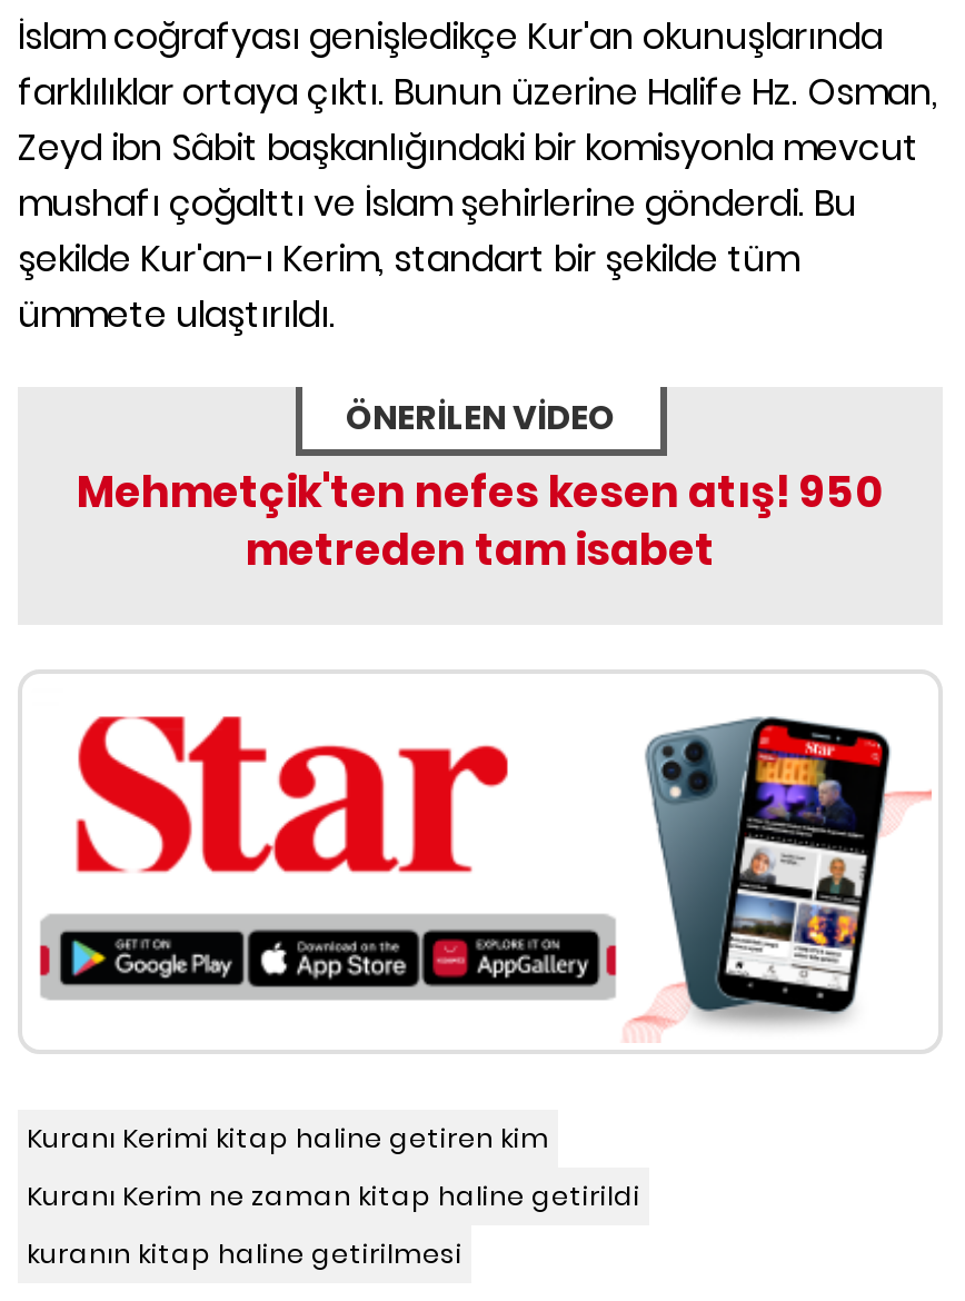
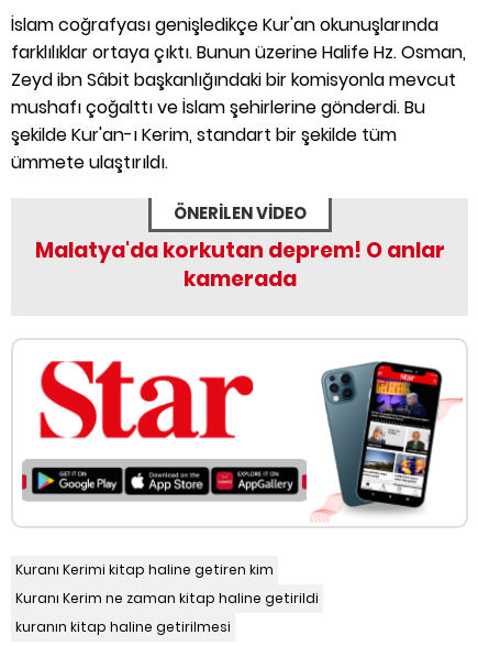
- Mehmetçik'ten nefes kesen atış! 950
- metreden tam isabet
+ Malatya'da korkutan deprem! O anlar
+ kamerada
